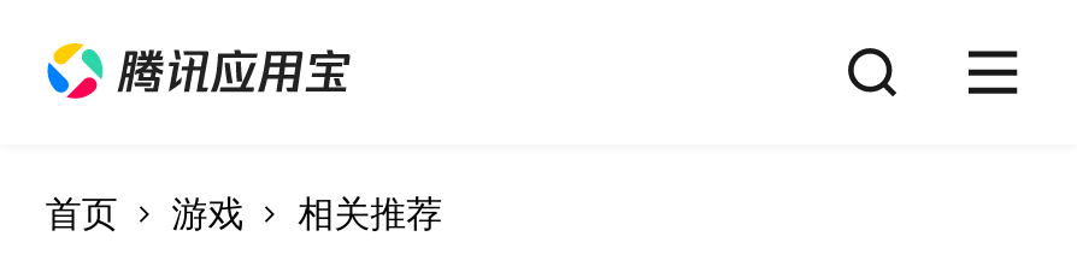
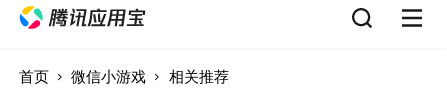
- 游戏
+ 微信小游戏
